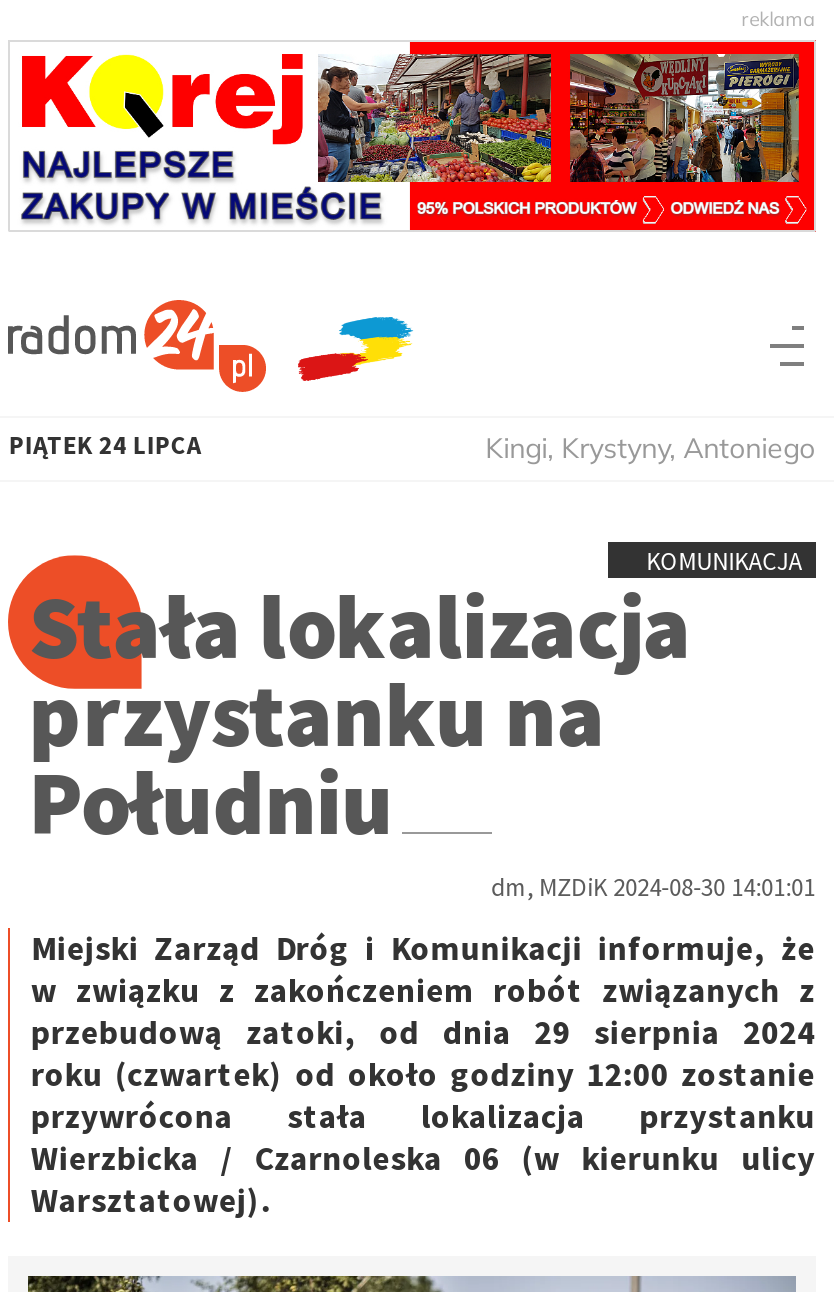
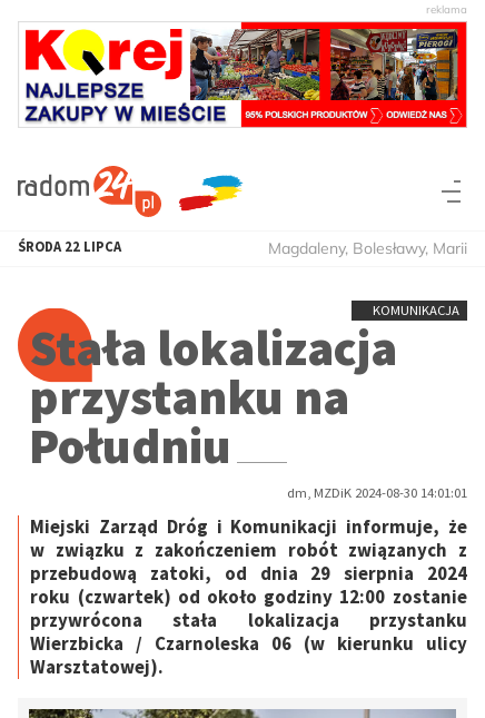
- PIĄTEK 24 LIPCA
- Kingi, Krystyny, Antoniego
+ ŚRODA 22 LIPCA
+ Magdaleny, Bolesławy, Marii
